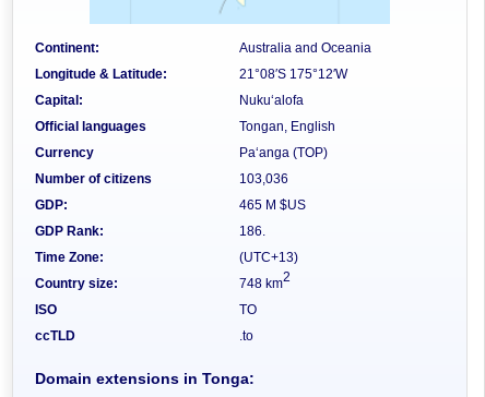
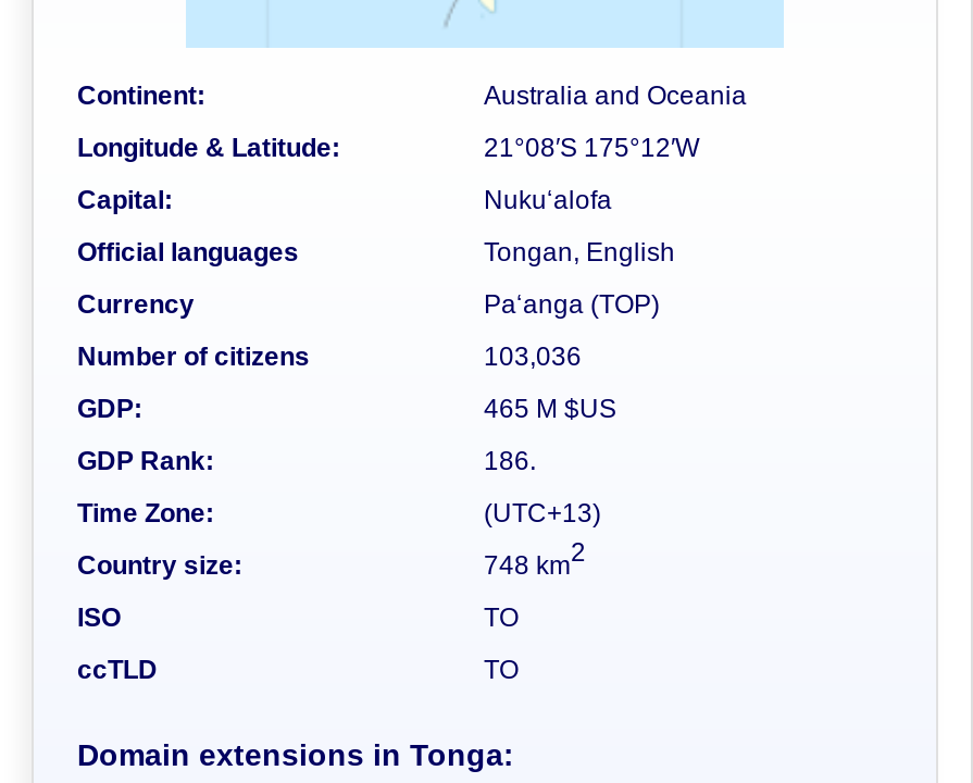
- .to
+ TO
